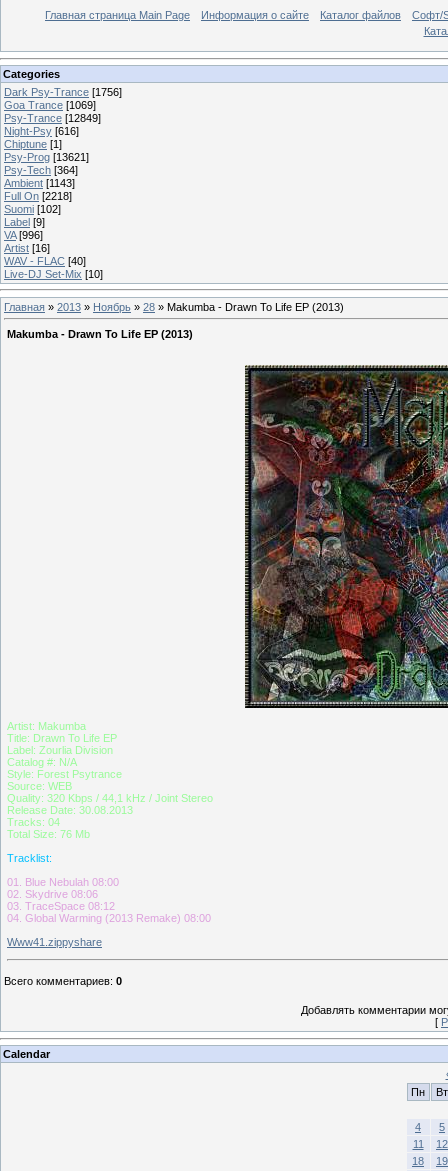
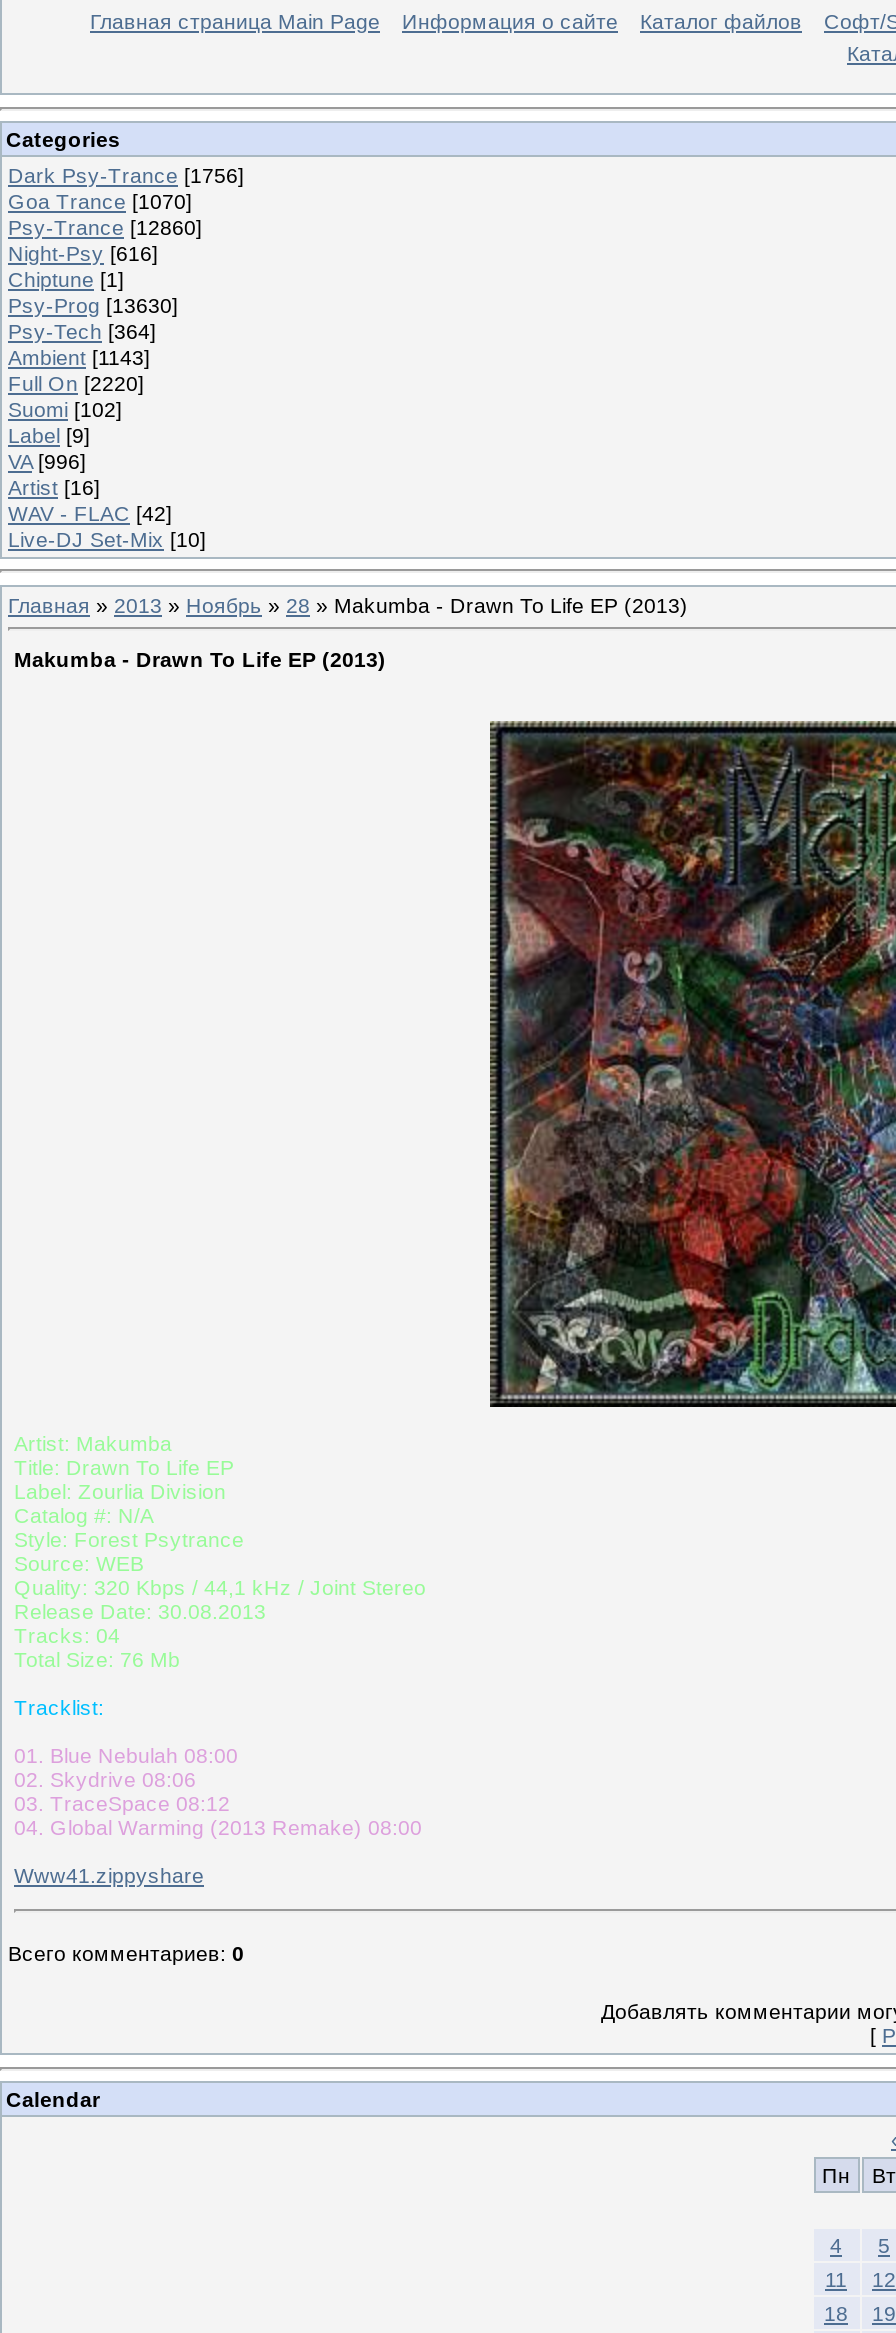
- Goa Trance [1069]
+ Goa Trance [1070]

- Psy-Trance [12849]
+ Psy-Trance [12860]

- Psy-Prog [13621]
+ Psy-Prog [13630]

- Full On [2218]
+ Full On [2220]

- WAV - FLAC [40]
+ WAV - FLAC [42]
